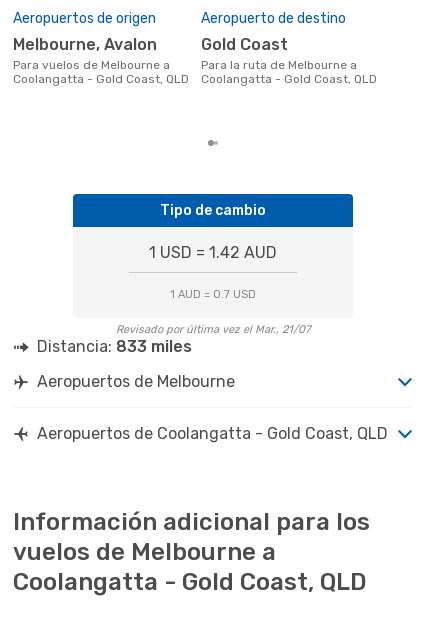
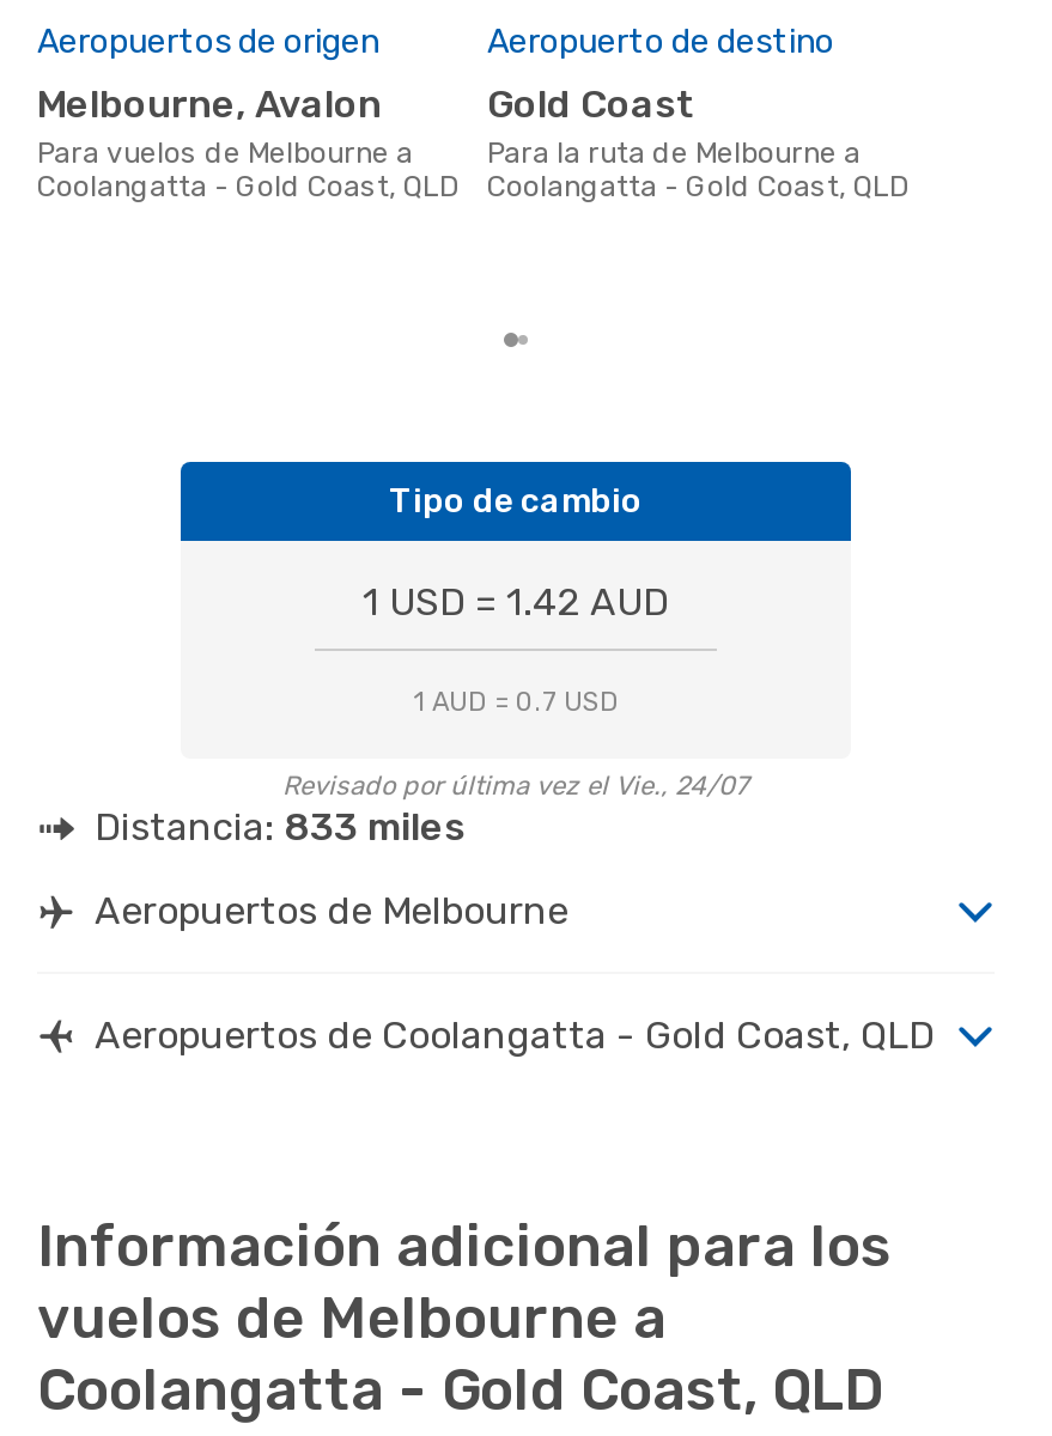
- Revisado por última vez el Mar., 21/07
+ Revisado por última vez el Vie., 24/07
